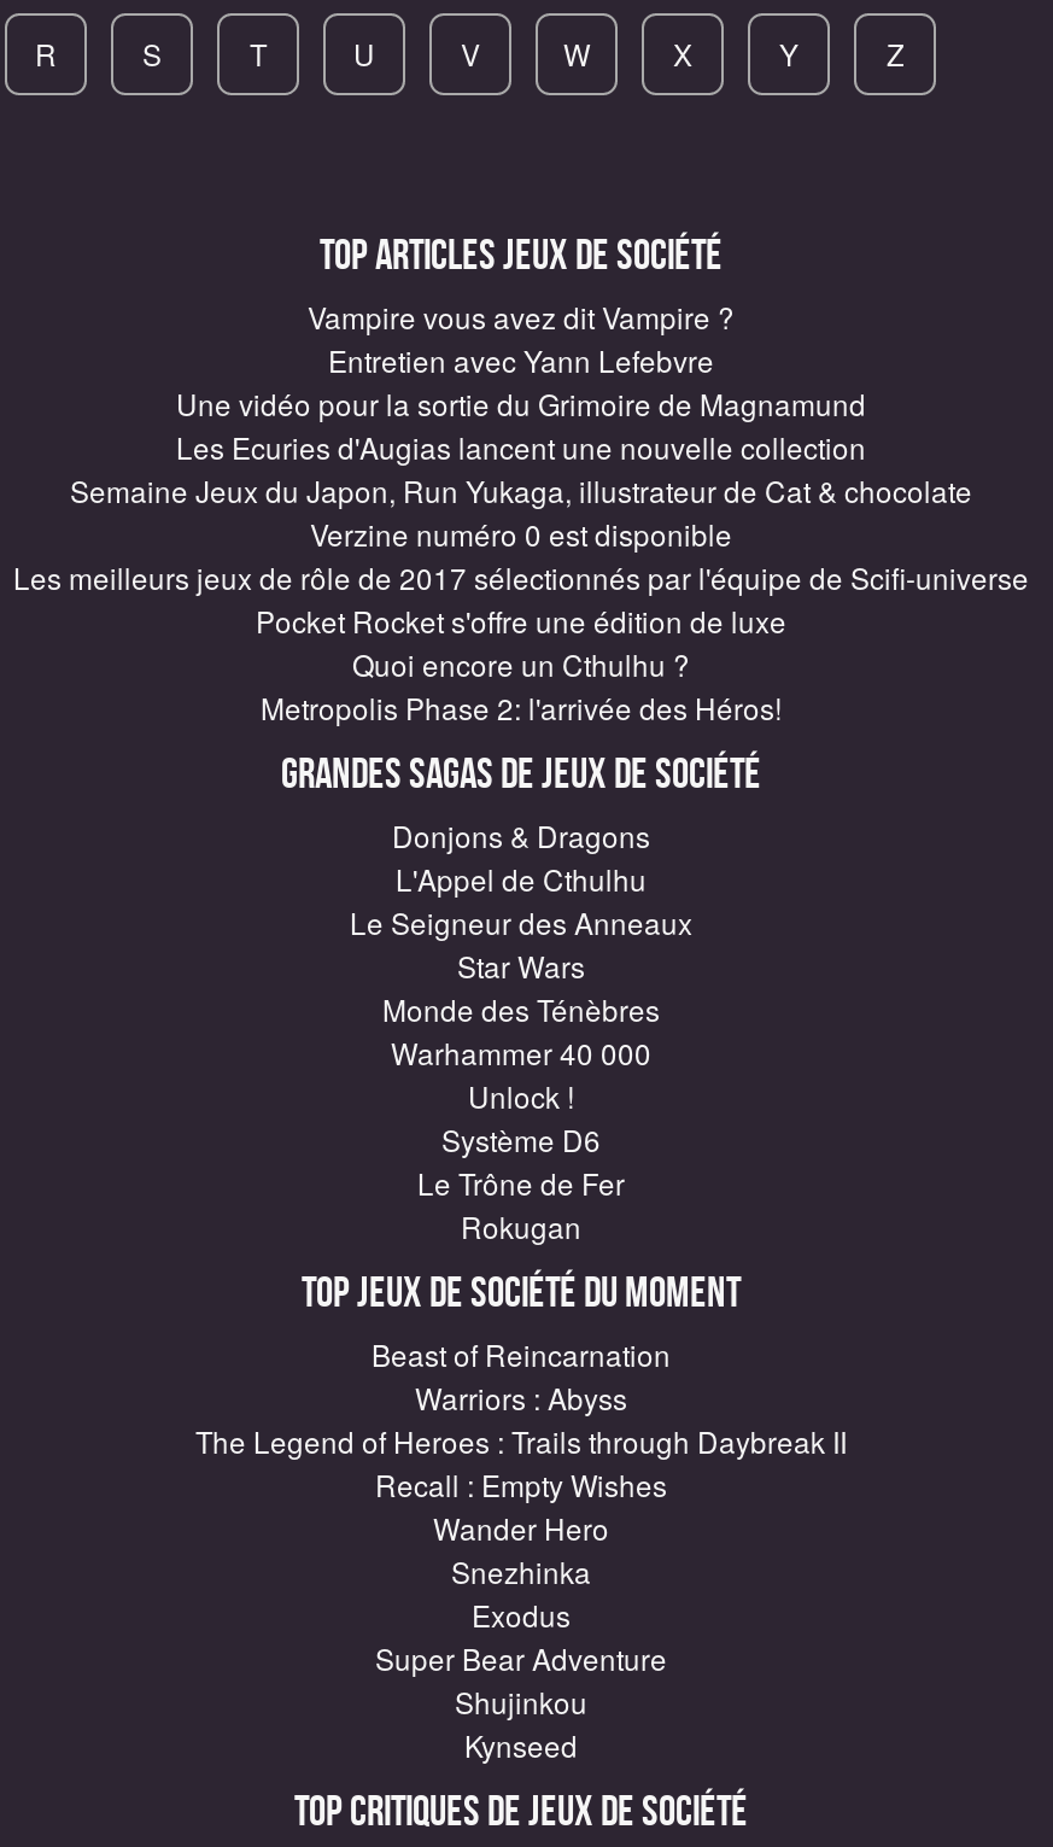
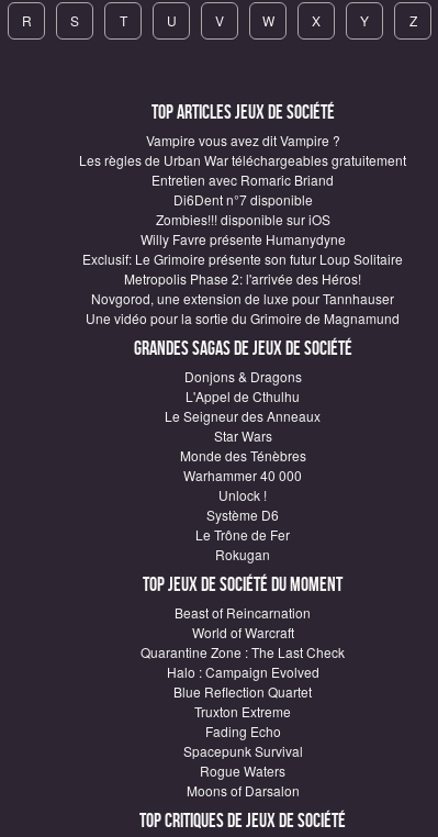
- Entretien avec Yann Lefebvre
- Les Ecuries d'Augias lancent une nouvelle collection
- Semaine Jeux du Japon, Run Yukaga, illustrateur de Cat & chocolate
- Verzine numéro 0 est disponible
- Les meilleurs jeux de rôle de 2017 sélectionnés par l'équipe de Scifi-universe
- Pocket Rocket s'offre une édition de luxe
- Quoi encore un Cthulhu ?
+ Les règles de Urban War téléchargeables gratuitement
+ Entretien avec Romaric Briand
+ Di6Dent n°7 disponible
+ Zombies!!! disponible sur iOS
+ Willy Favre présente Humanydyne
+ Exclusif: Le Grimoire présente son futur Loup Solitaire

moved down: Une vidéo pour la sortie du Grimoire de Magnamund

moved up: Metropolis Phase 2: l'arrivée des Héros!

+ Novgorod, une extension de luxe pour Tannhauser

- Warriors : Abyss
- The Legend of Heroes : Trails through Daybreak II
- Recall : Empty Wishes
- Wander Hero
- Snezhinka
- Exodus
- Super Bear Adventure
- Shujinkou
- Kynseed
+ World of Warcraft
+ Quarantine Zone : The Last Check
+ Halo : Campaign Evolved
+ Blue Reflection Quartet
+ Truxton Extreme
+ Fading Echo
+ Spacepunk Survival
+ Rogue Waters
+ Moons of Darsalon
